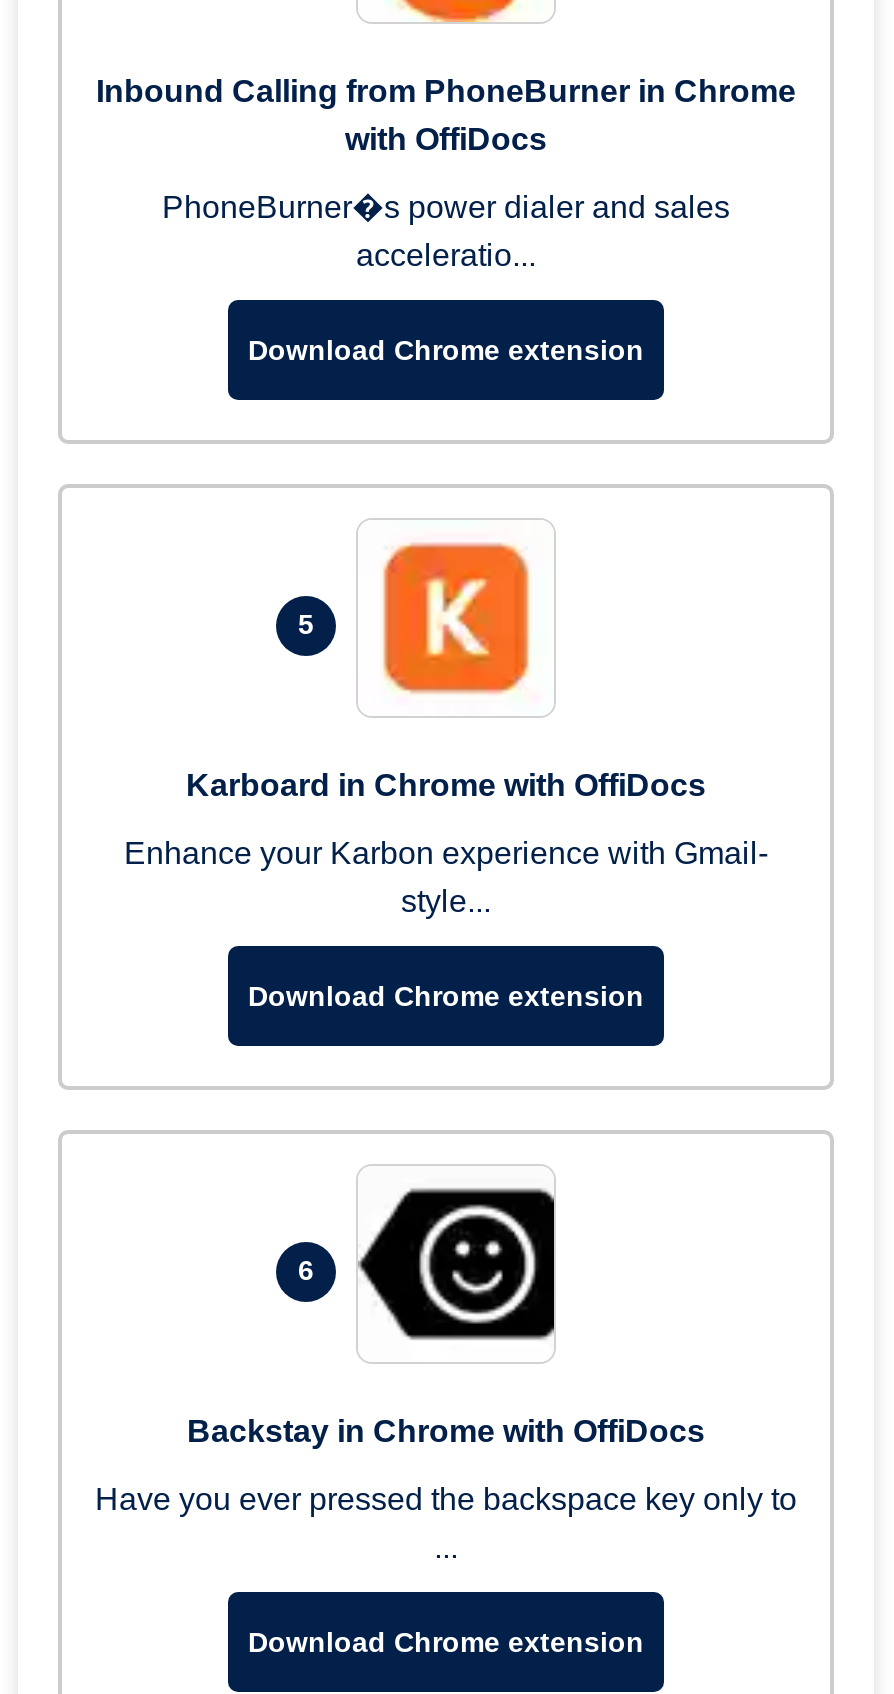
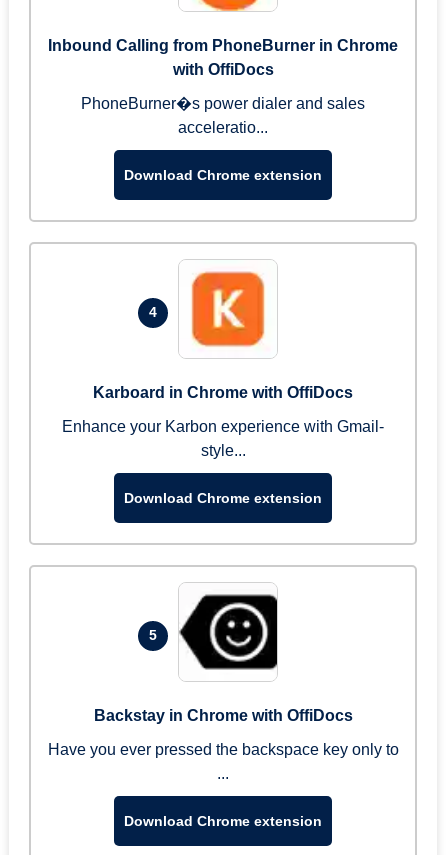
- 5
+ 4

- 6
+ 5
